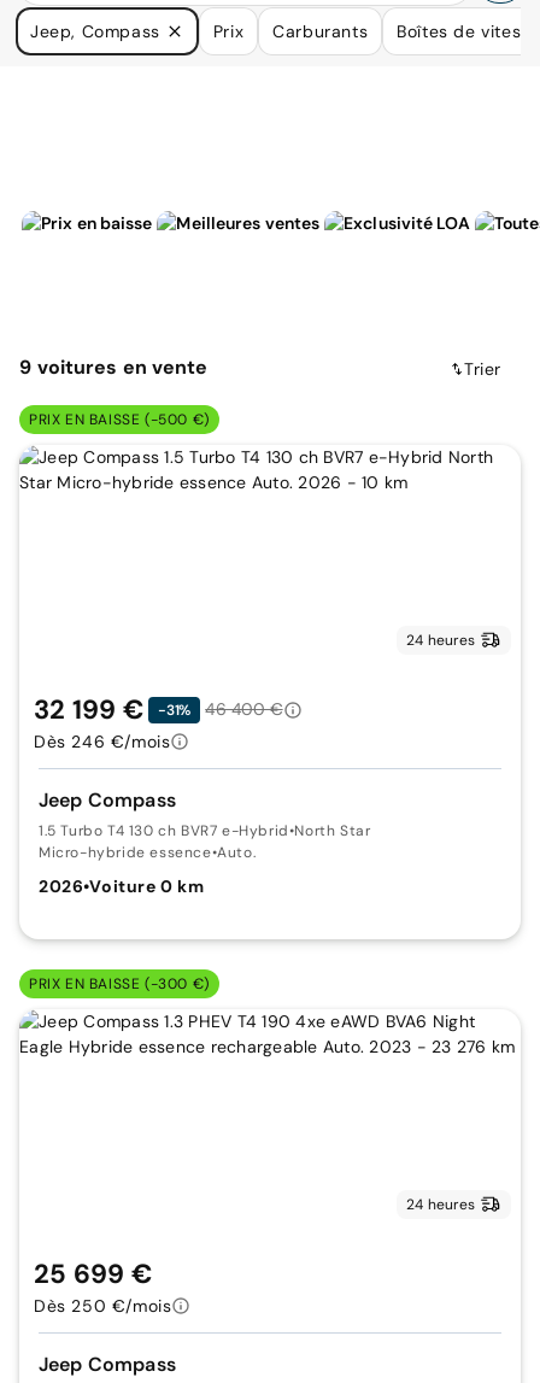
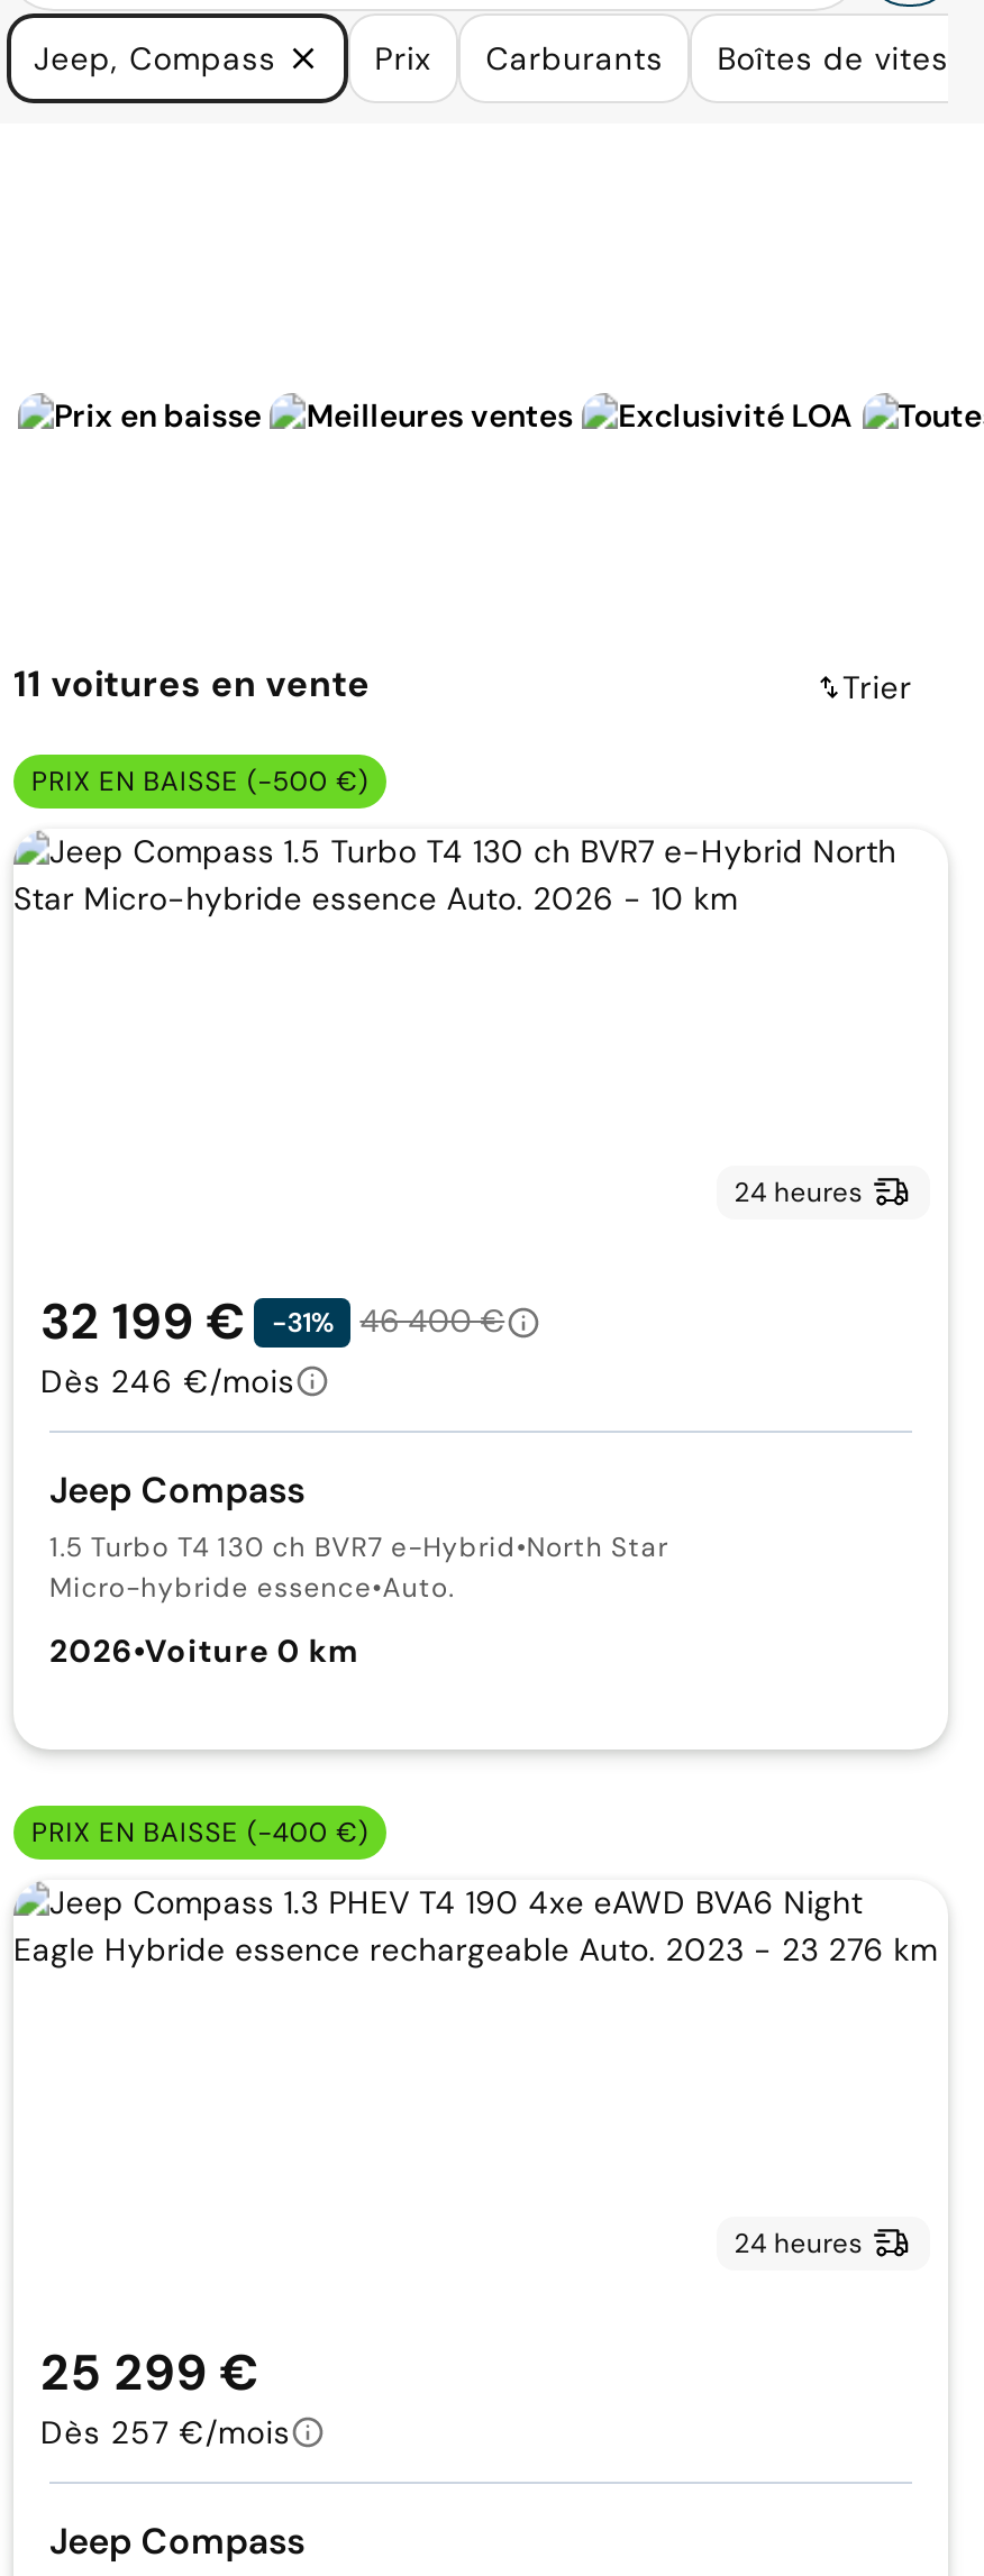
- 9 voitures en vente
+ 11 voitures en vente

- PRIX EN BAISSE (-300 €)
+ PRIX EN BAISSE (-400 €)

- 25 699 €
+ 25 299 €

- Dès 250 €/mois
+ Dès 257 €/mois
